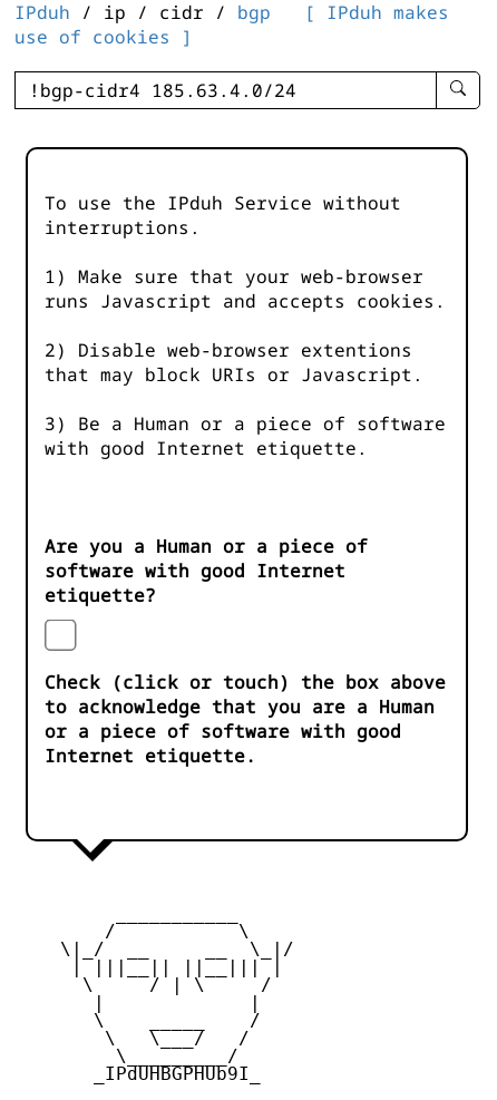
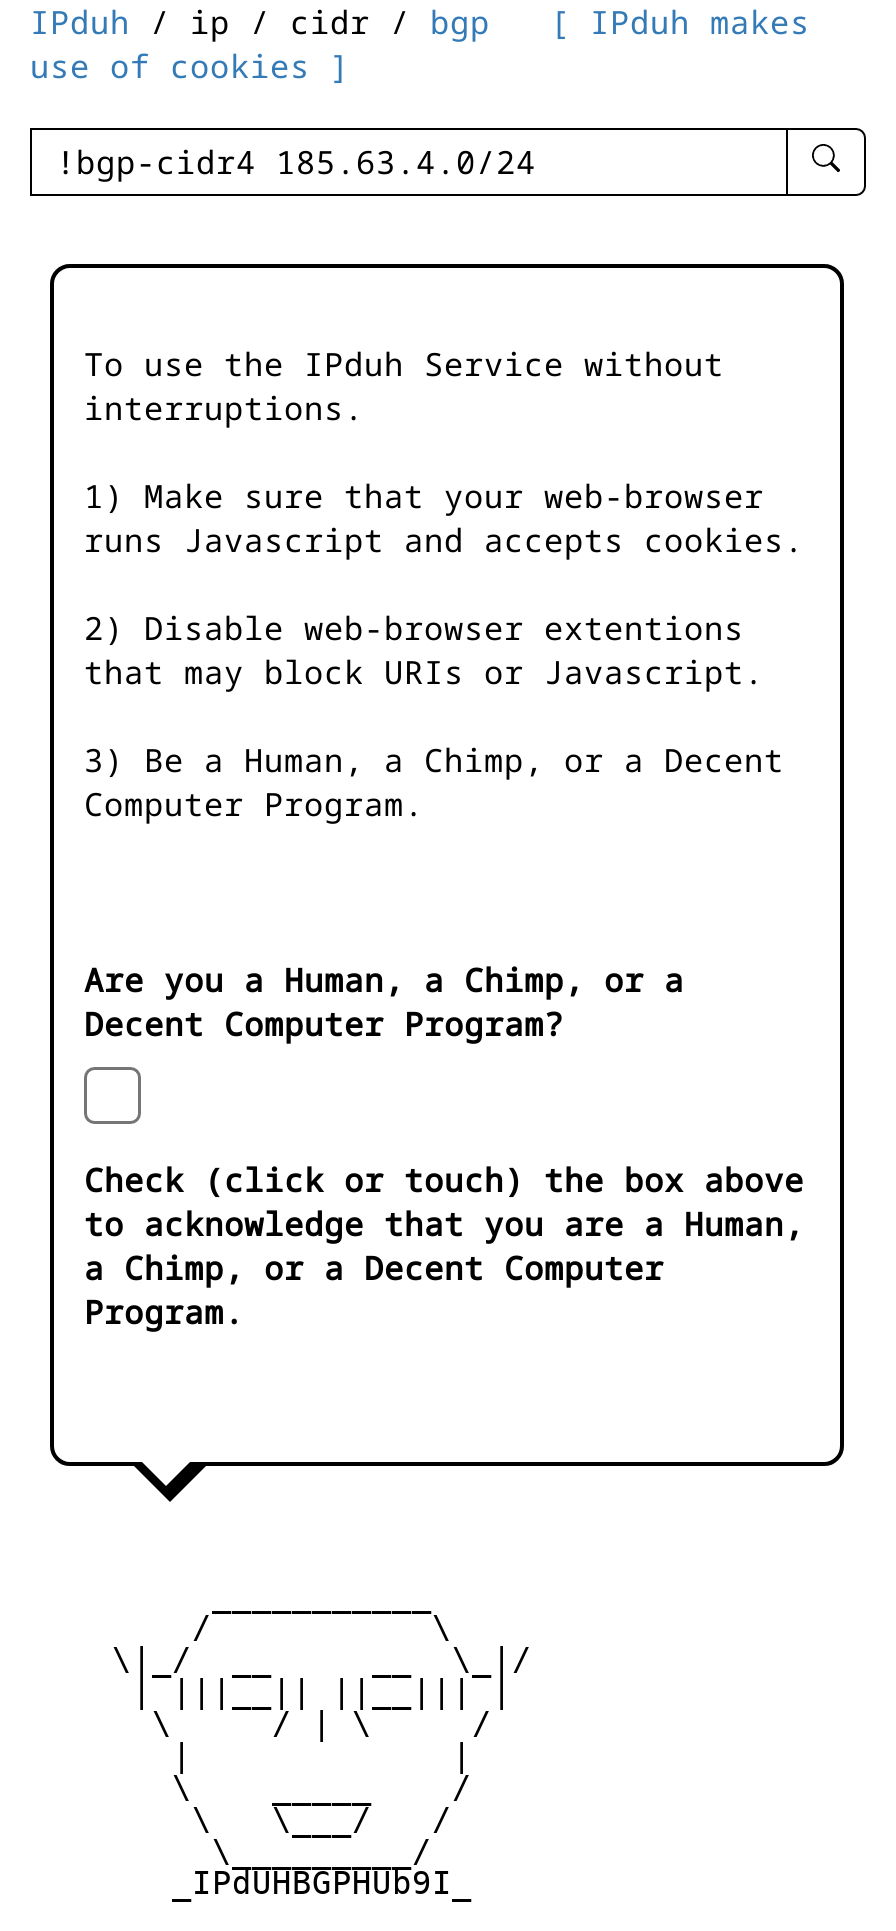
- 3) Be a Human or a piece of software
- with good Internet etiquette.
+ 3) Be a Human, a Chimp, or a Decent
+ Computer Program.

- Are you a Human or a piece of
- software with good Internet
- etiquette?
+ Are you a Human, a Chimp, or a
+ Decent Computer Program?

- to acknowledge that you are a Human
- or a piece of software with good
- Internet etiquette.
+ to acknowledge that you are a Human,
+ a Chimp, or a Decent Computer
+ Program.
